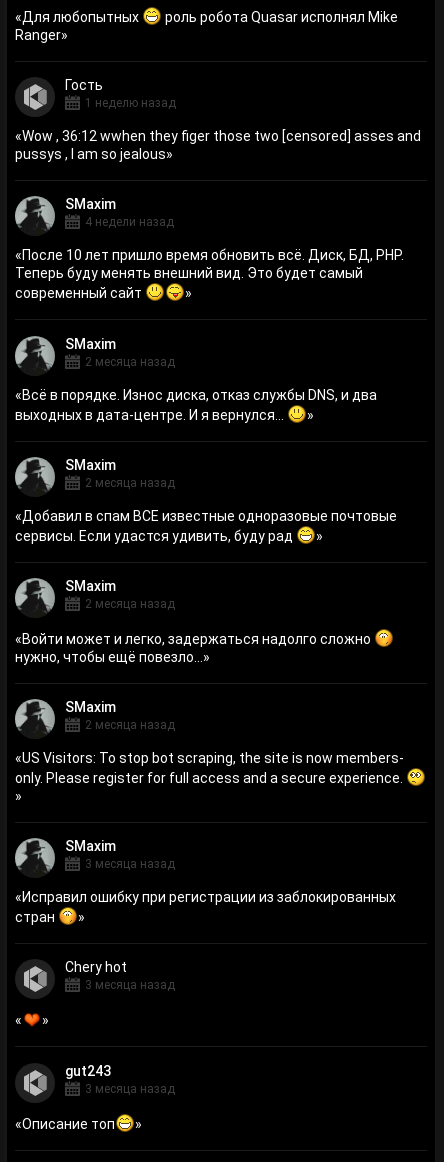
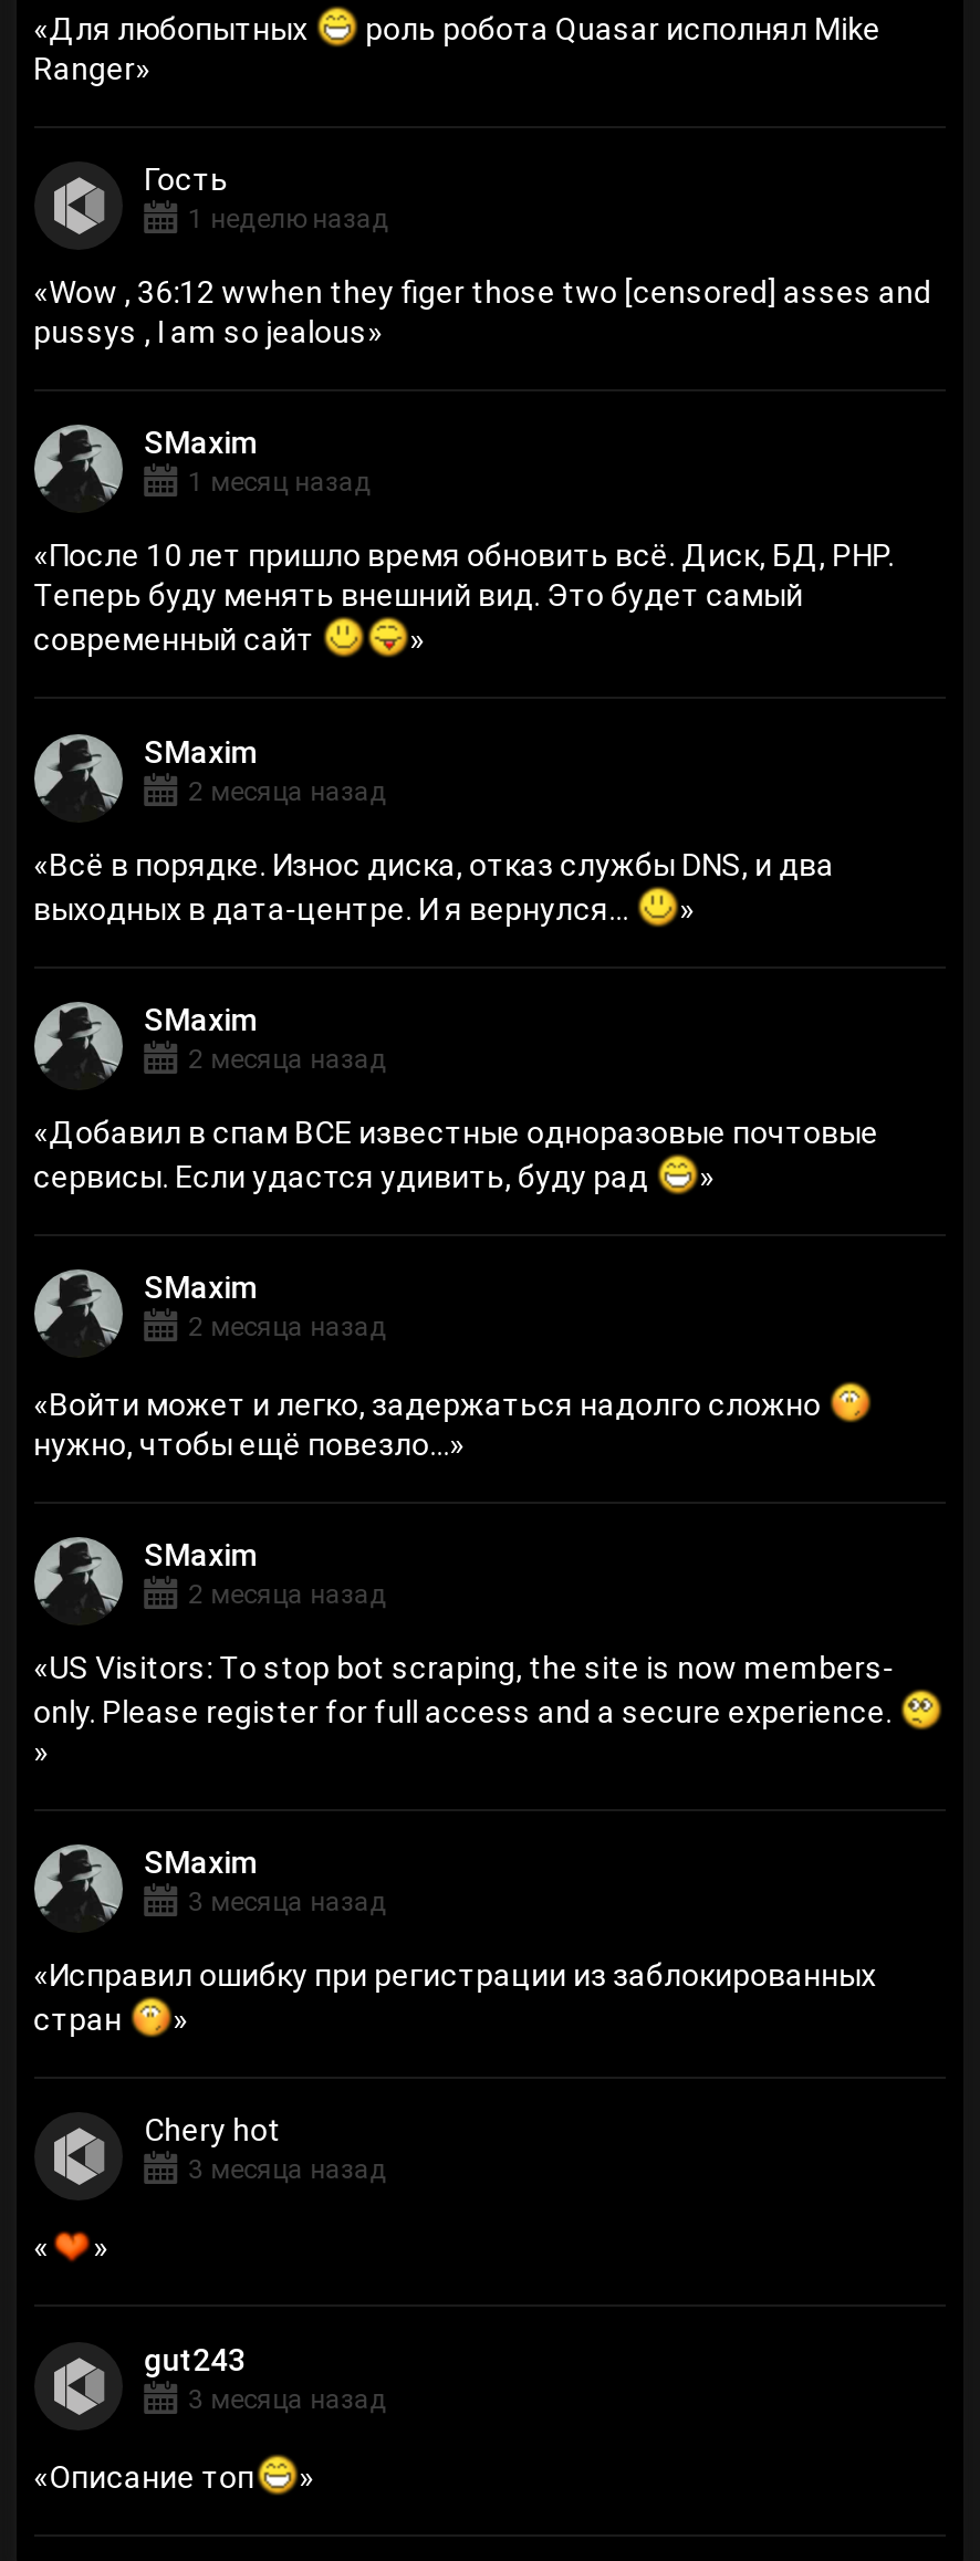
- 4 недели назад
+ 1 месяц назад
